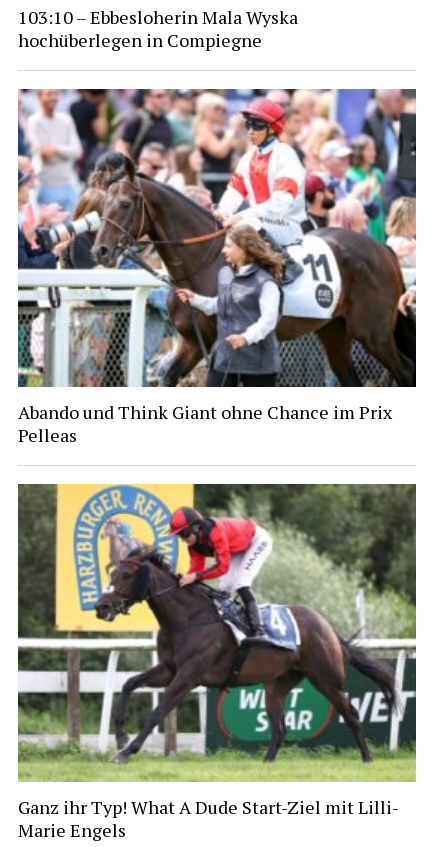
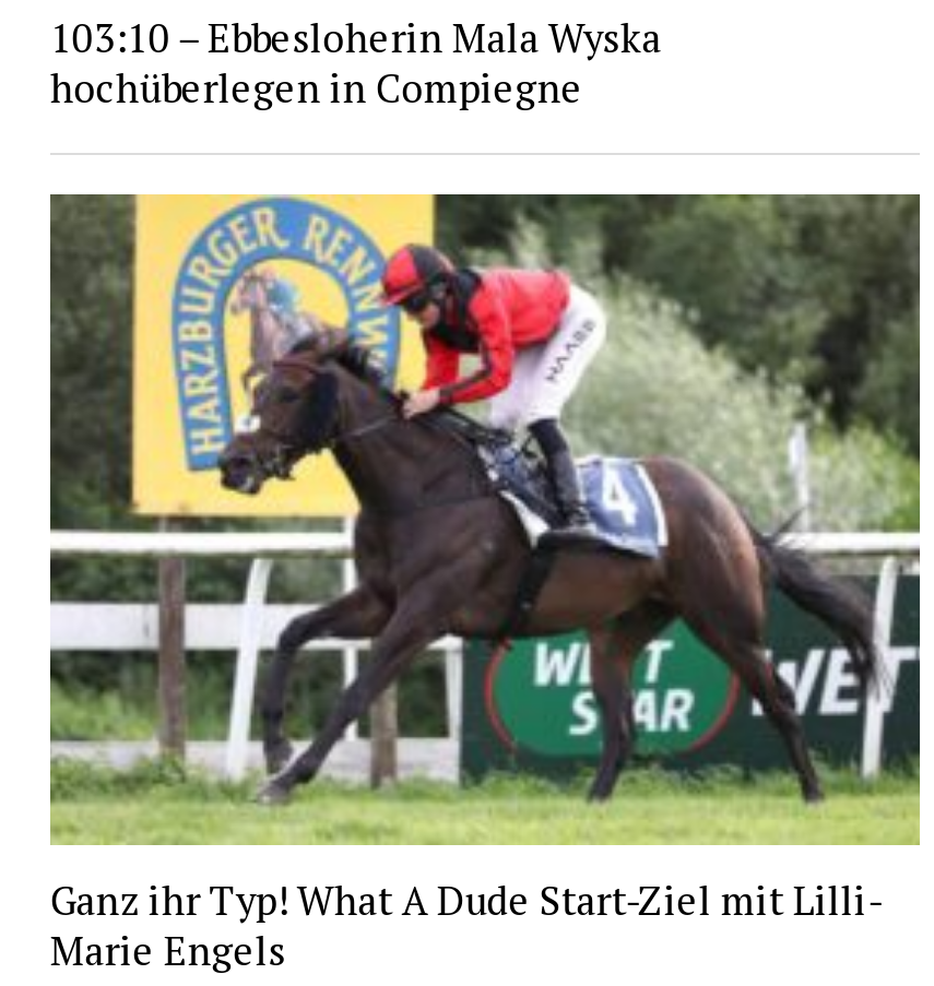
- [image]
- Abando und Think Giant ohne Chance im Prix
- Pelleas
